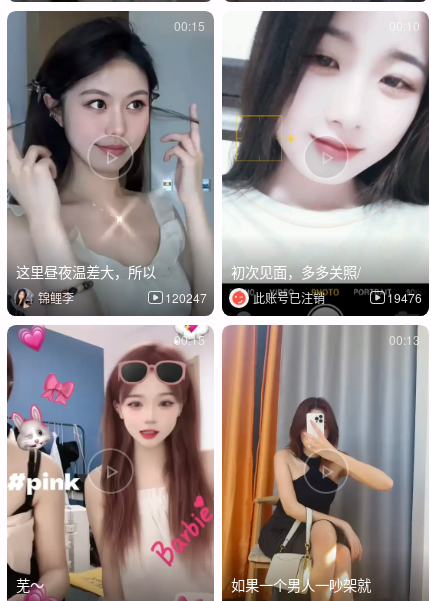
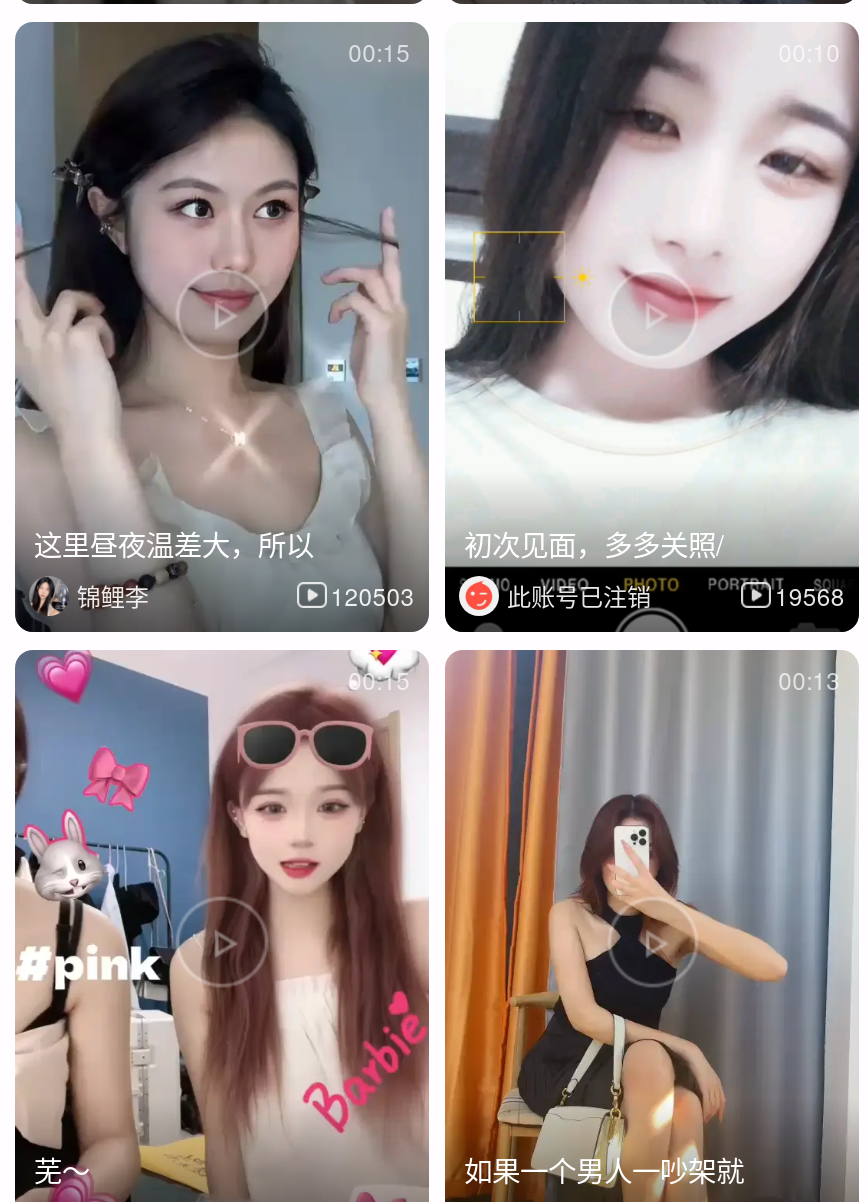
- 120247
+ 120503

- 19476
+ 19568
